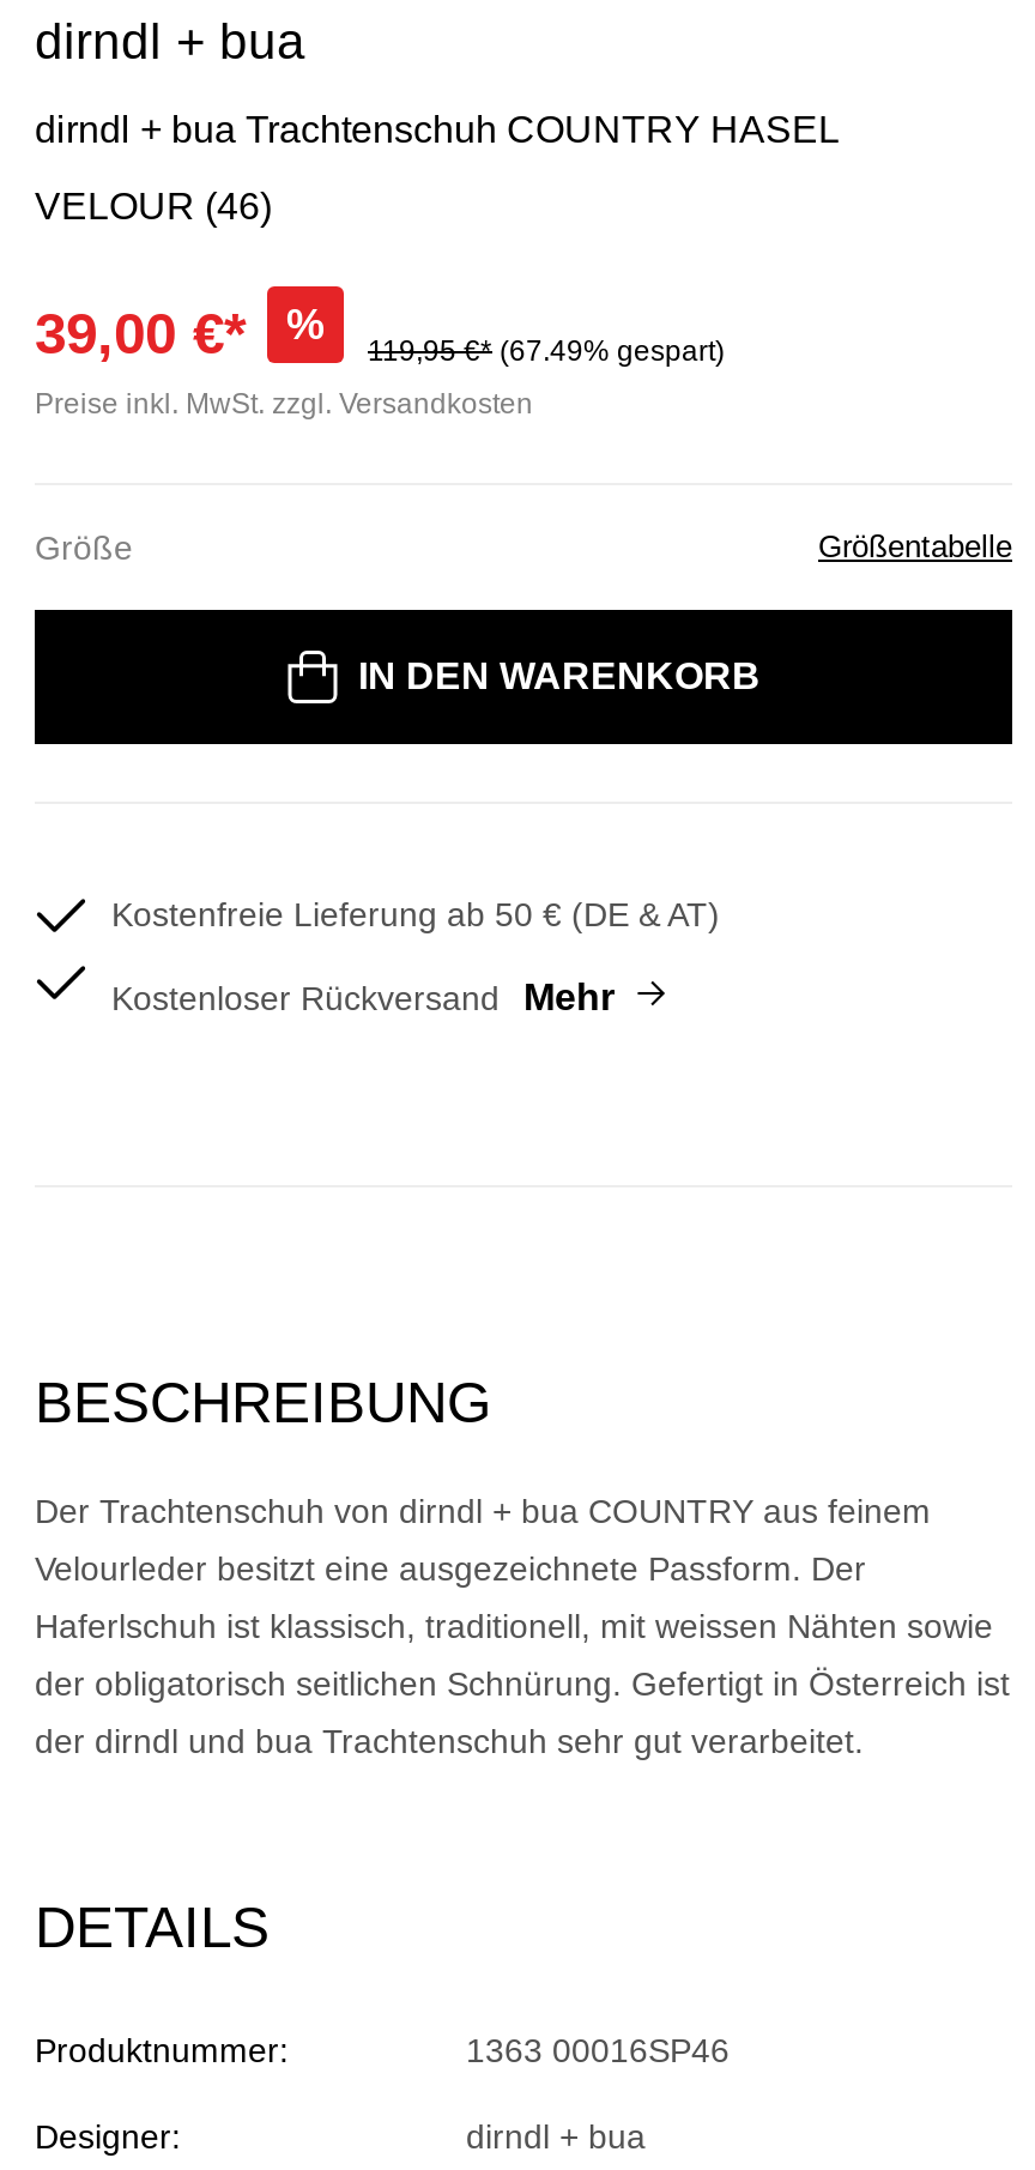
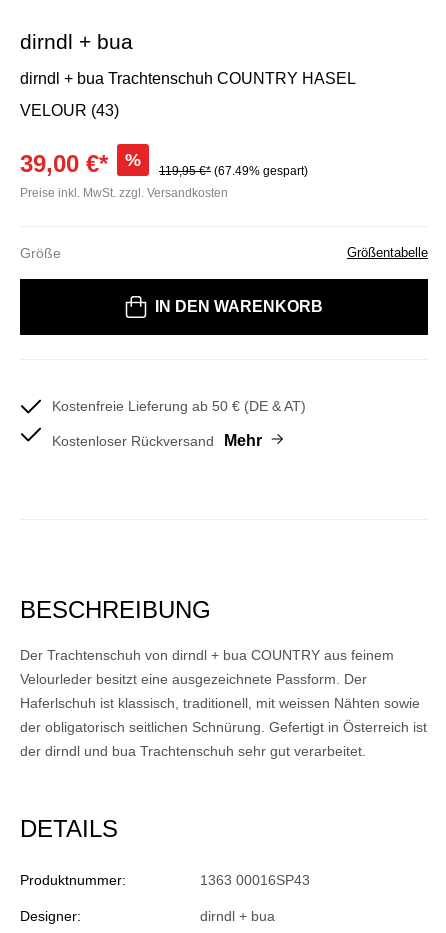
- VELOUR (46)
+ VELOUR (43)

- 1363 00016SP46
+ 1363 00016SP43
